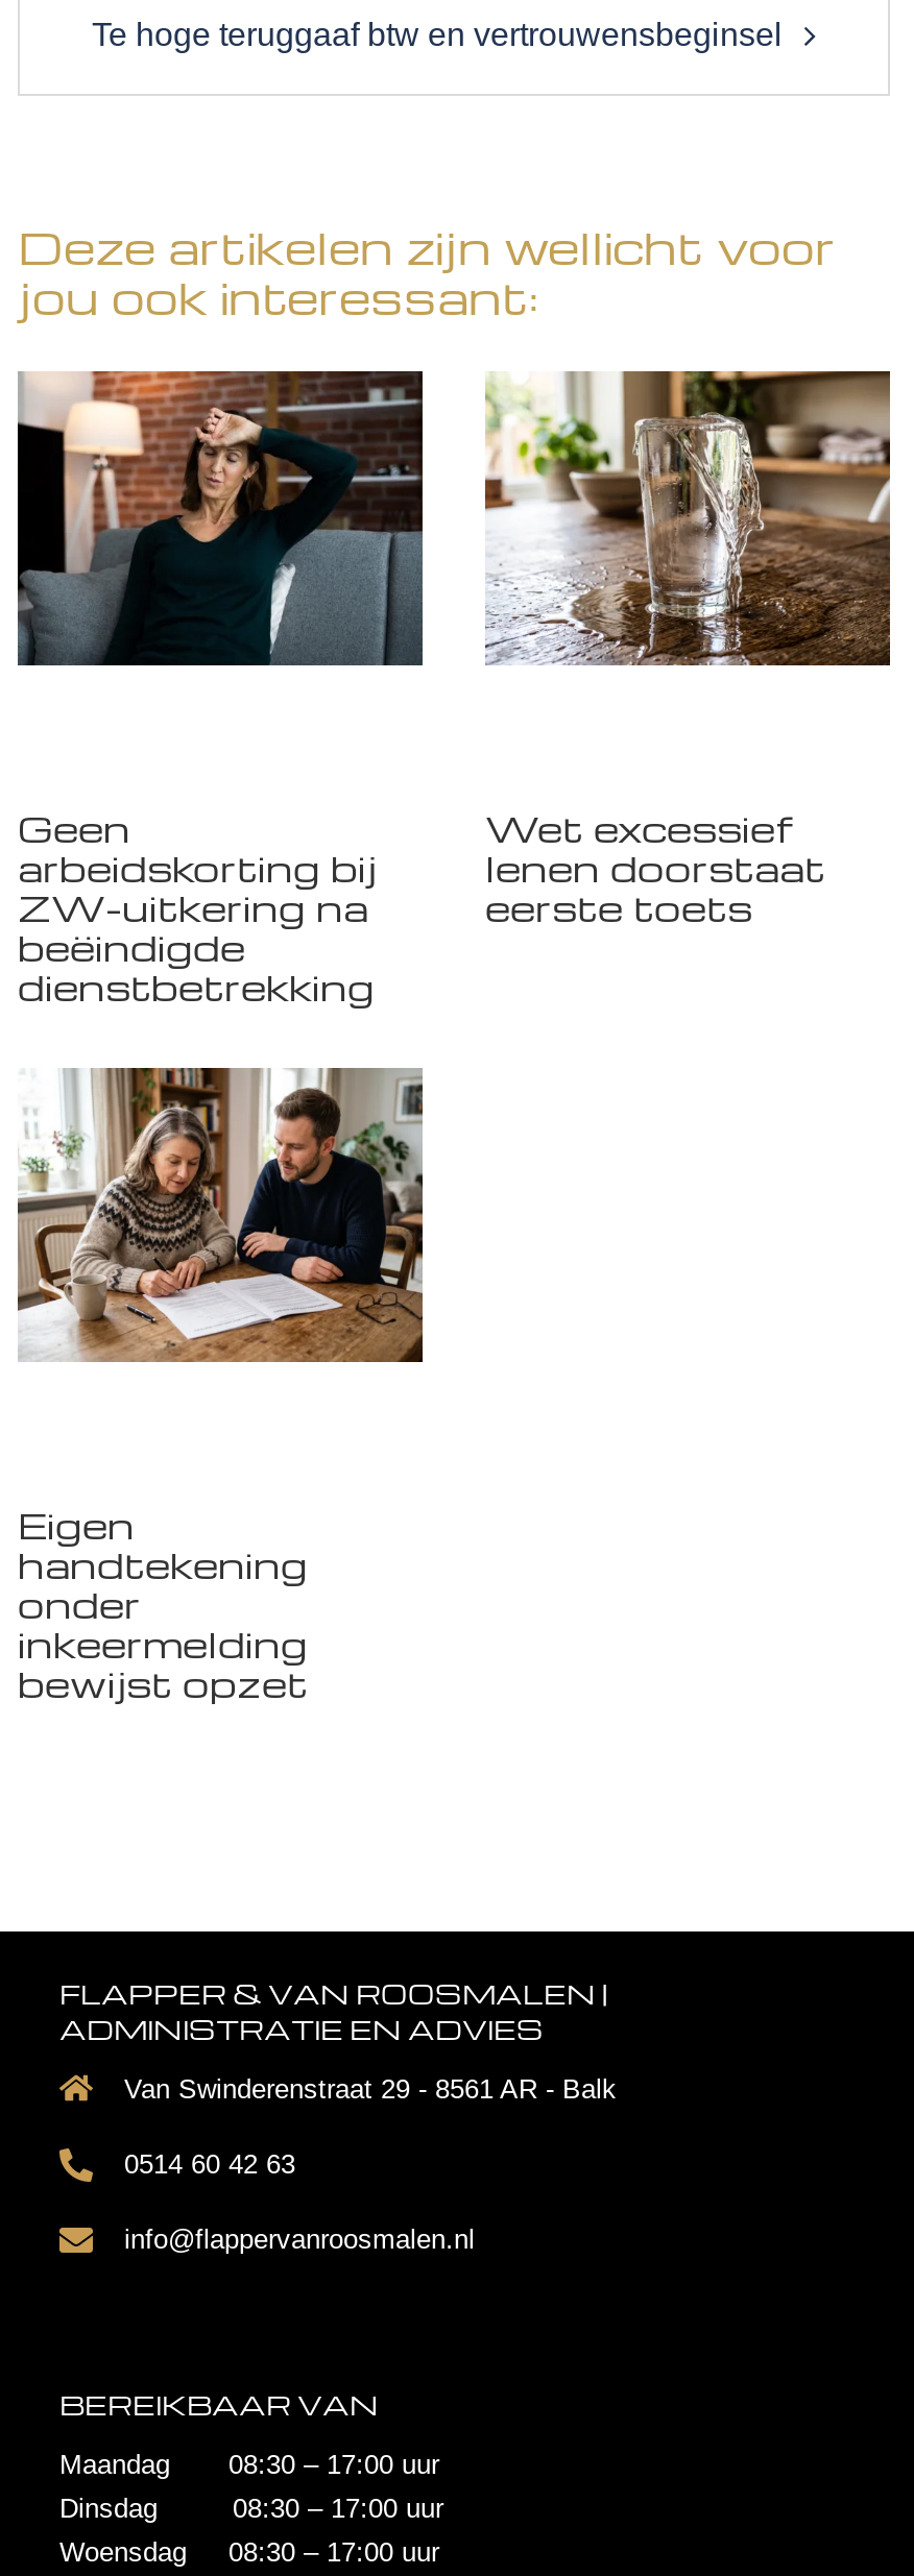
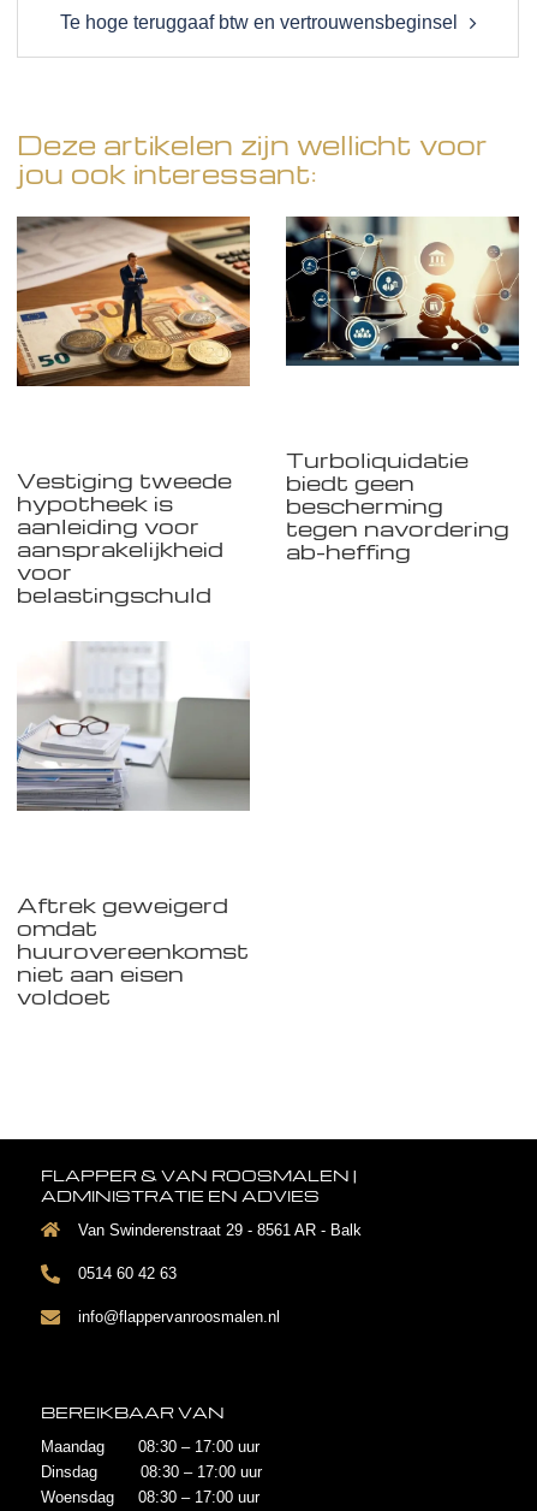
- [image]
+ [image]

- [image]
+ [image]

- Geen
- arbeidskorting bij
- ZW-uitkering na
- beëindigde
- dienstbetrekking
+ Vestiging tweede
+ hypotheek is
+ aanleiding voor
+ aansprakelijkheid
+ voor
+ belastingschuld

- Wet excessief
- lenen doorstaat
- eerste toets
+ Turboliquidatie
+ biedt geen
+ bescherming
+ tegen navordering
+ ab-heffing

- [image]
+ [image]

- Eigen
- handtekening
- onder
- inkeermelding
- bewijst opzet
+ Aftrek geweigerd
+ omdat
+ huurovereenkomst
+ niet aan eisen
+ voldoet
